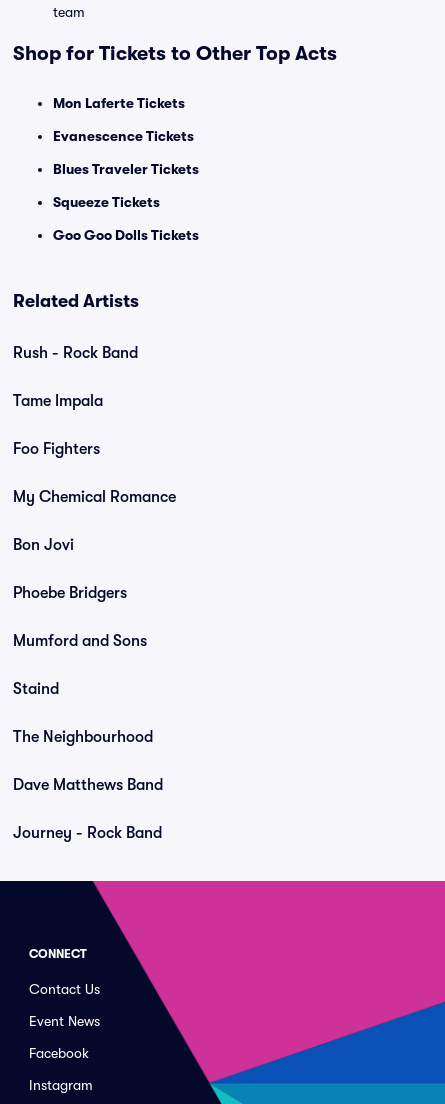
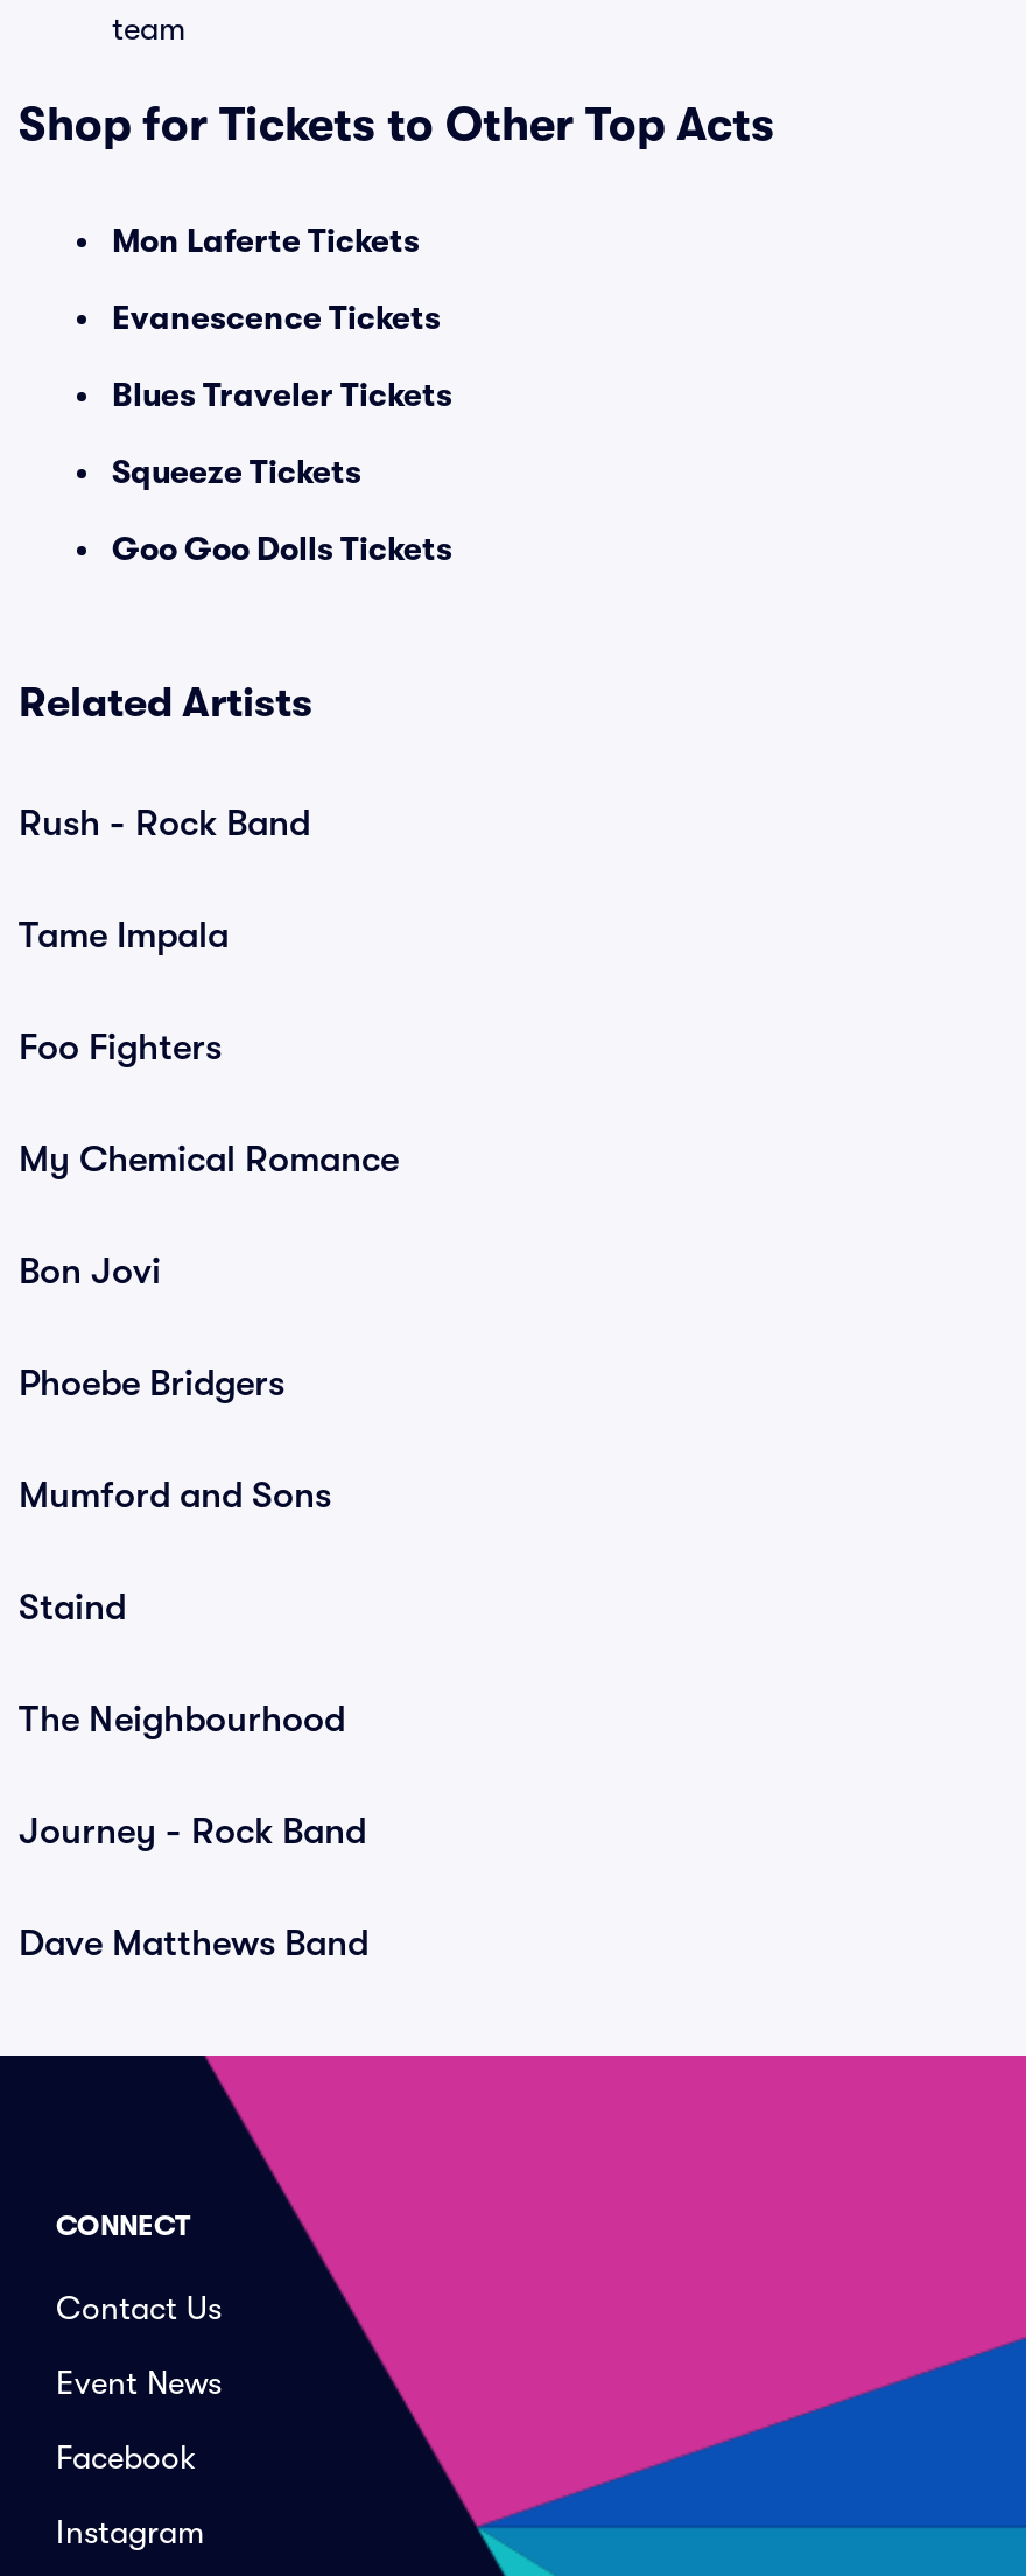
moved down: Dave Matthews Band

moved up: Journey - Rock Band
